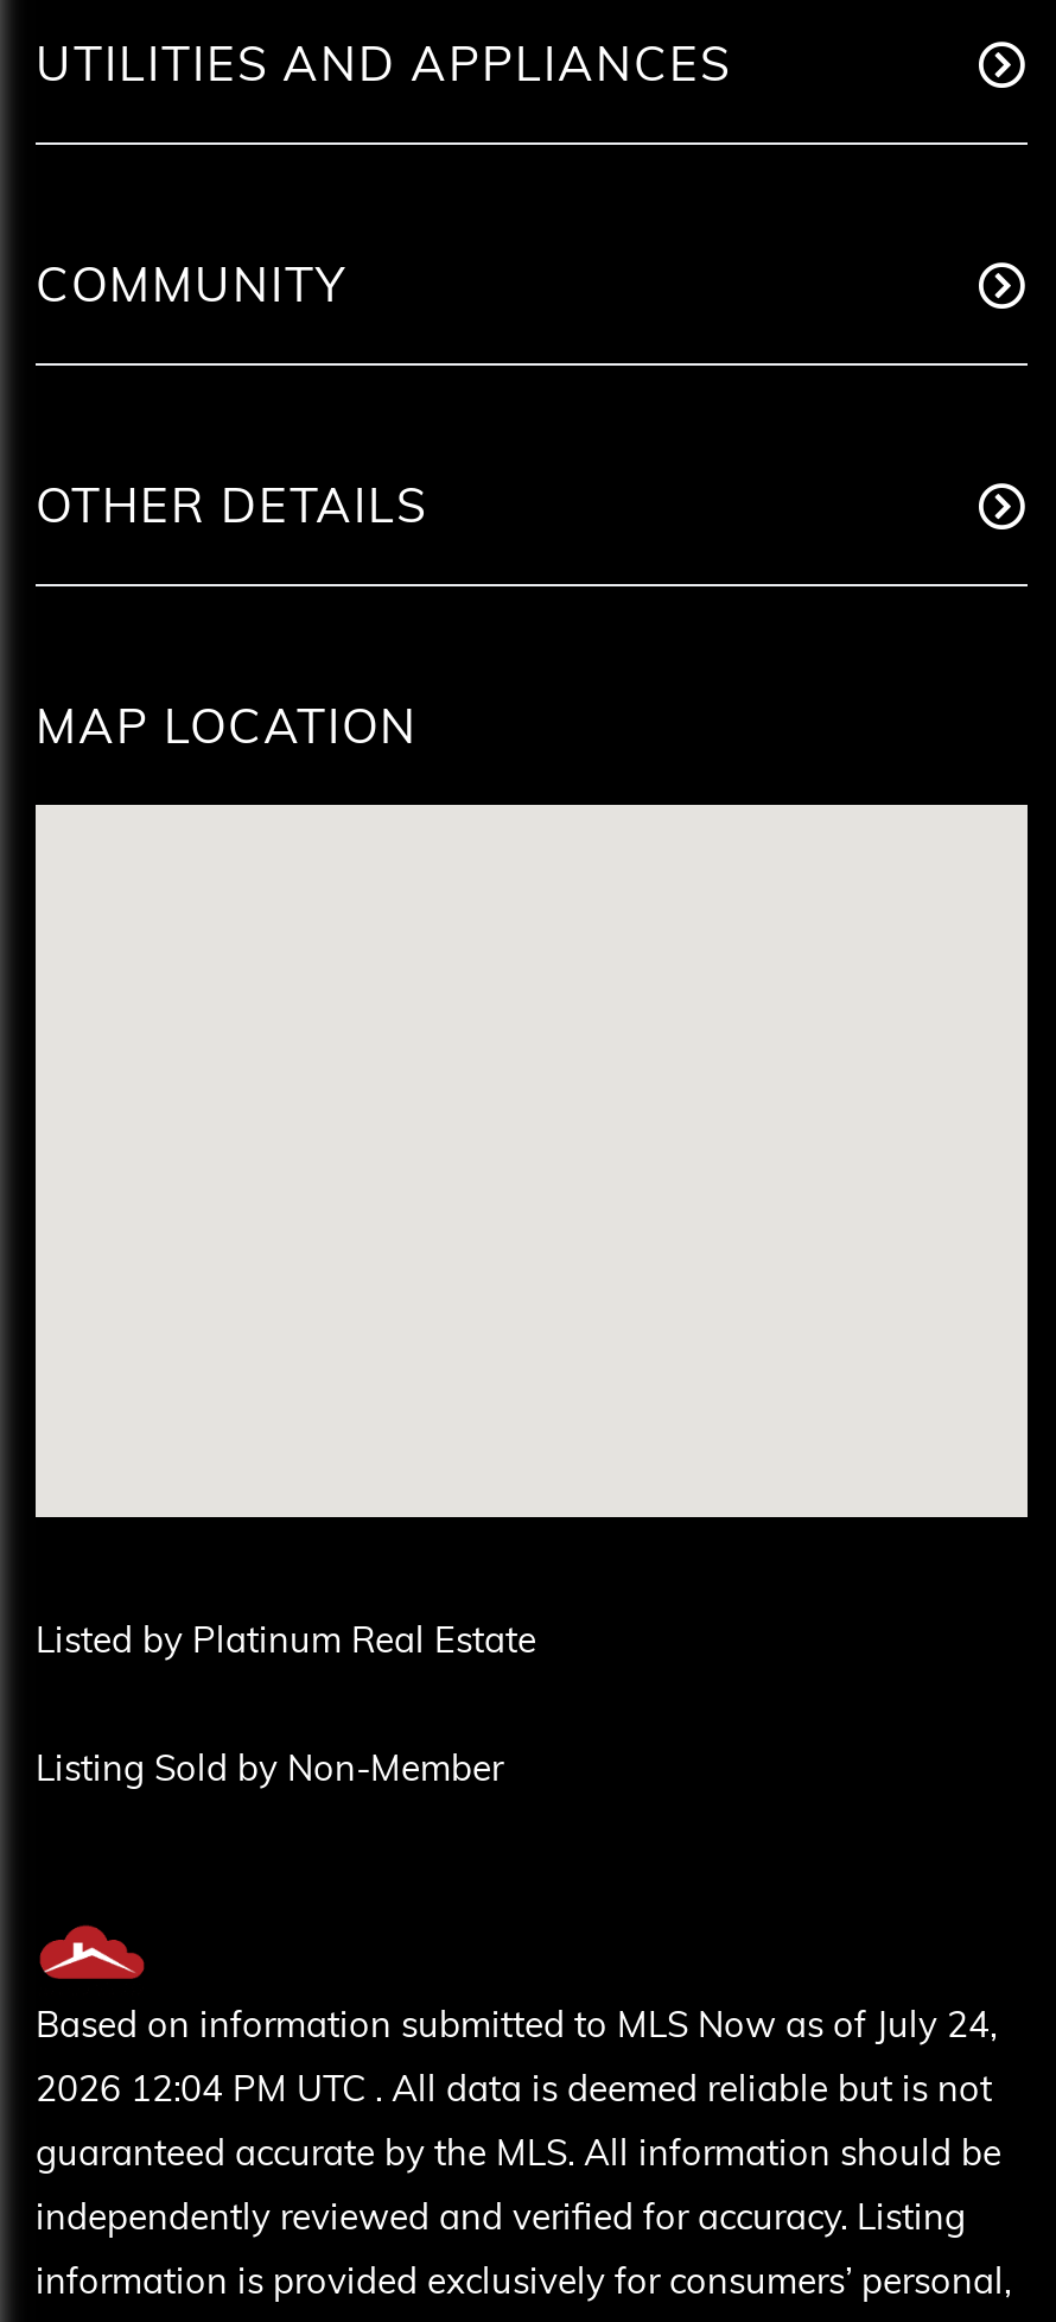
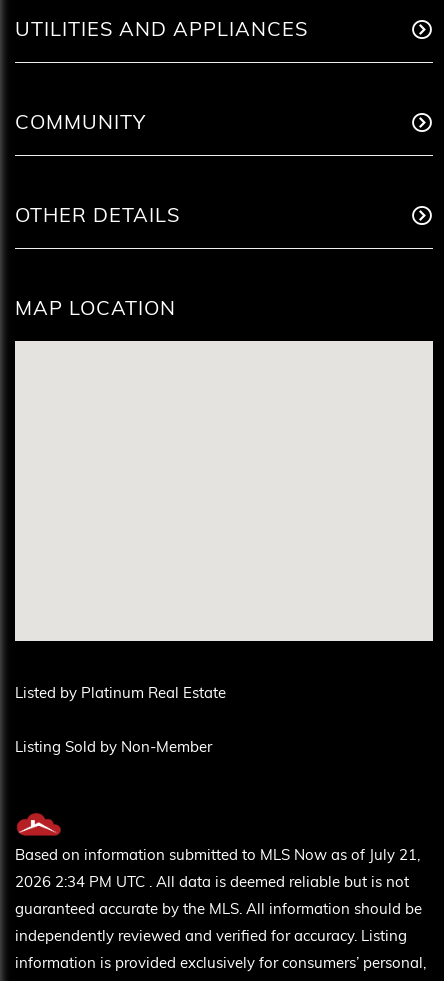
- Based on information submitted to MLS Now as of July 24,
+ Based on information submitted to MLS Now as of July 21,

- 2026 12:04 PM UTC . All data is deemed reliable but is not
+ 2026 2:34 PM UTC . All data is deemed reliable but is not
